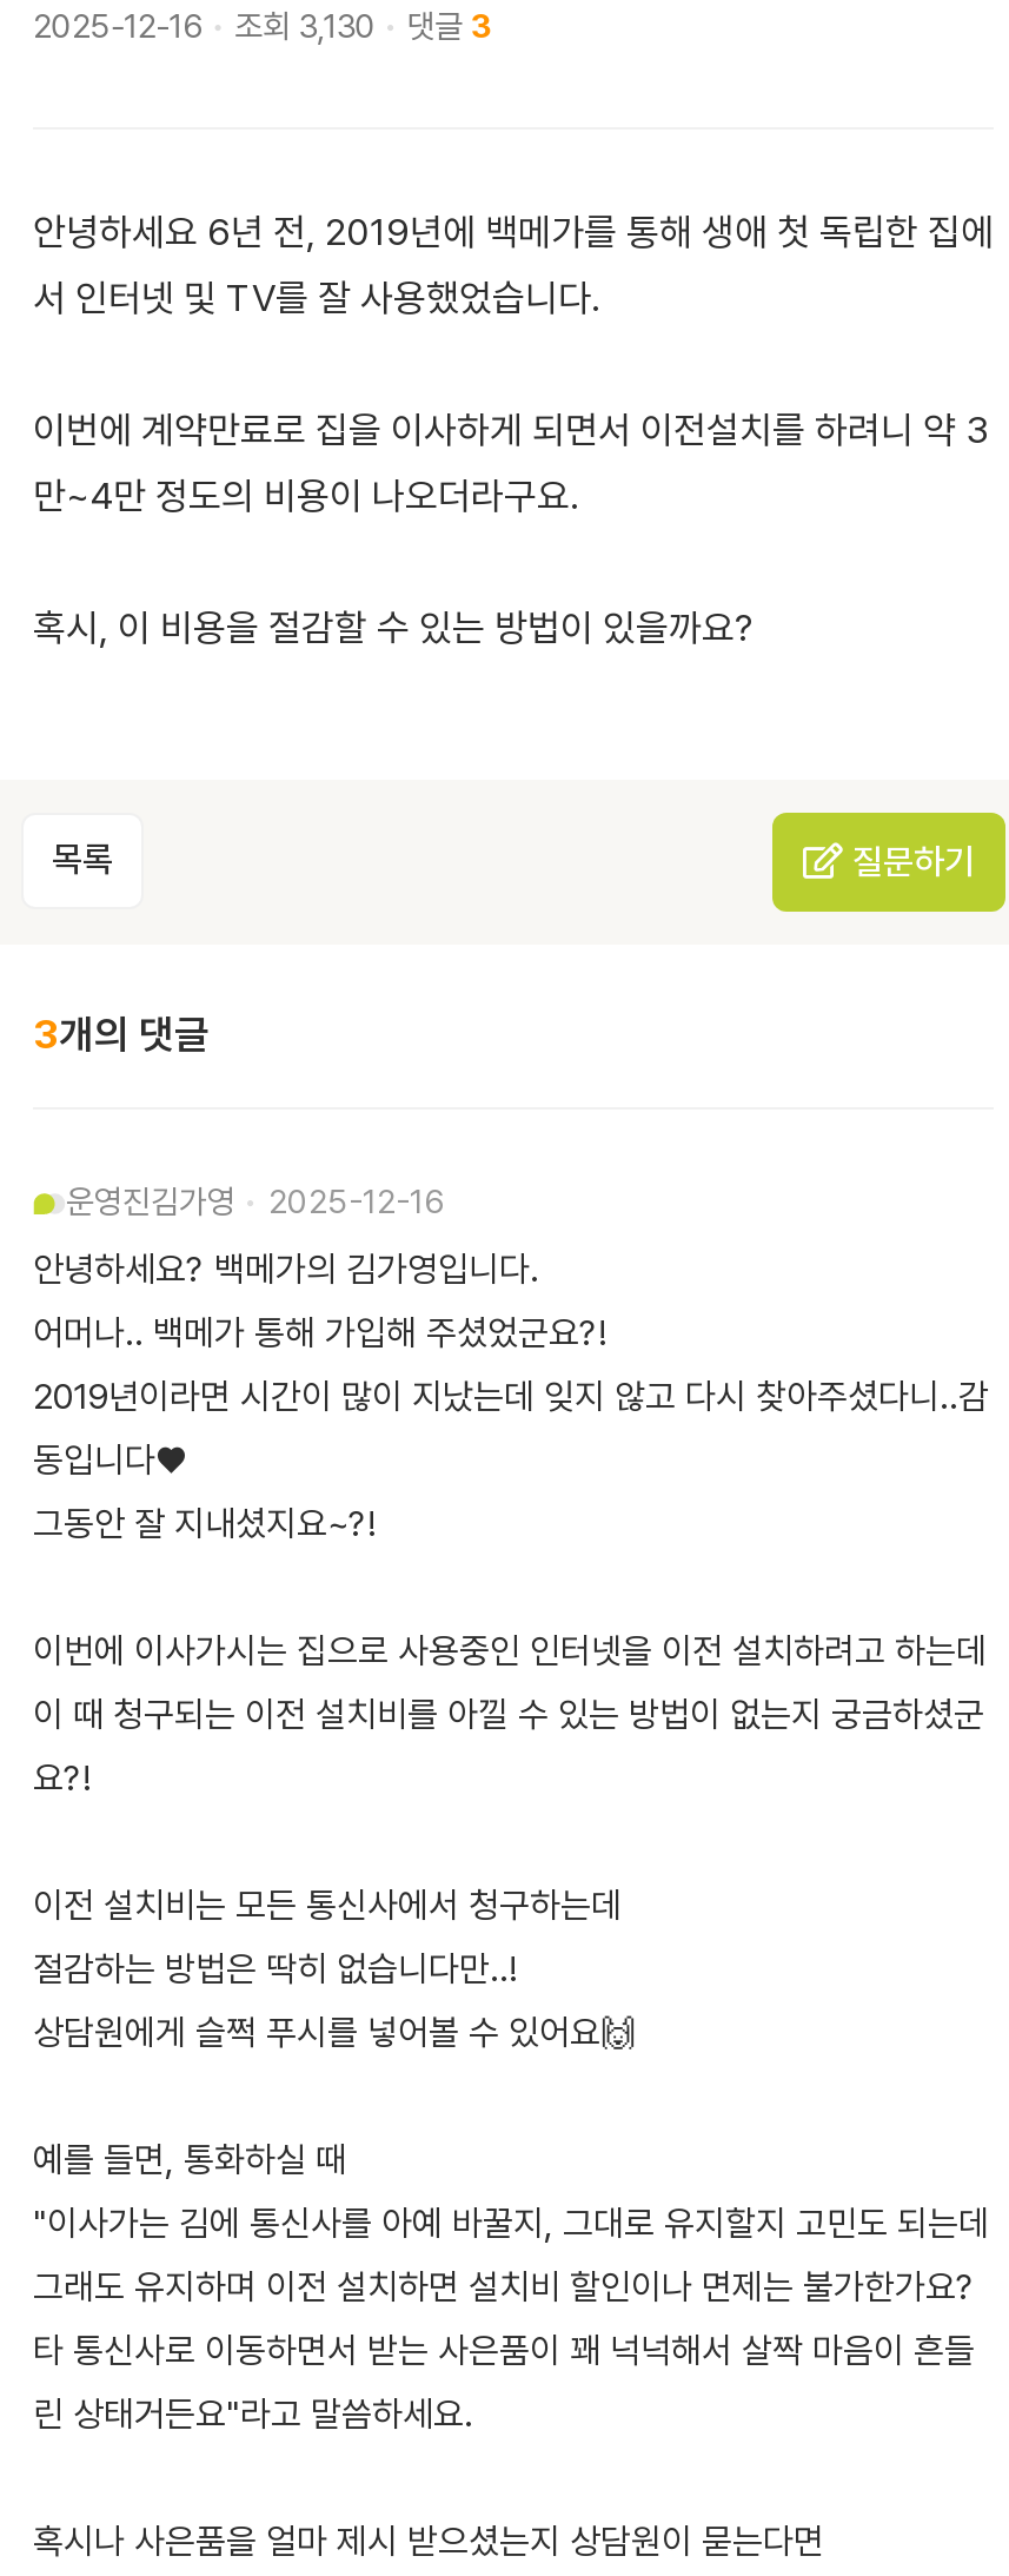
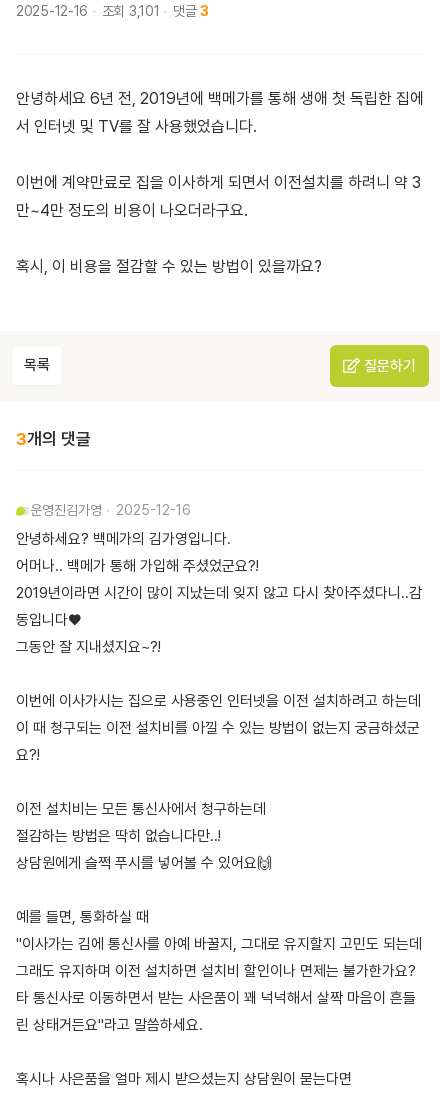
- 2025-12-16 조회 3,130 댓글 3
+ 2025-12-16 조회 3,101 댓글 3
